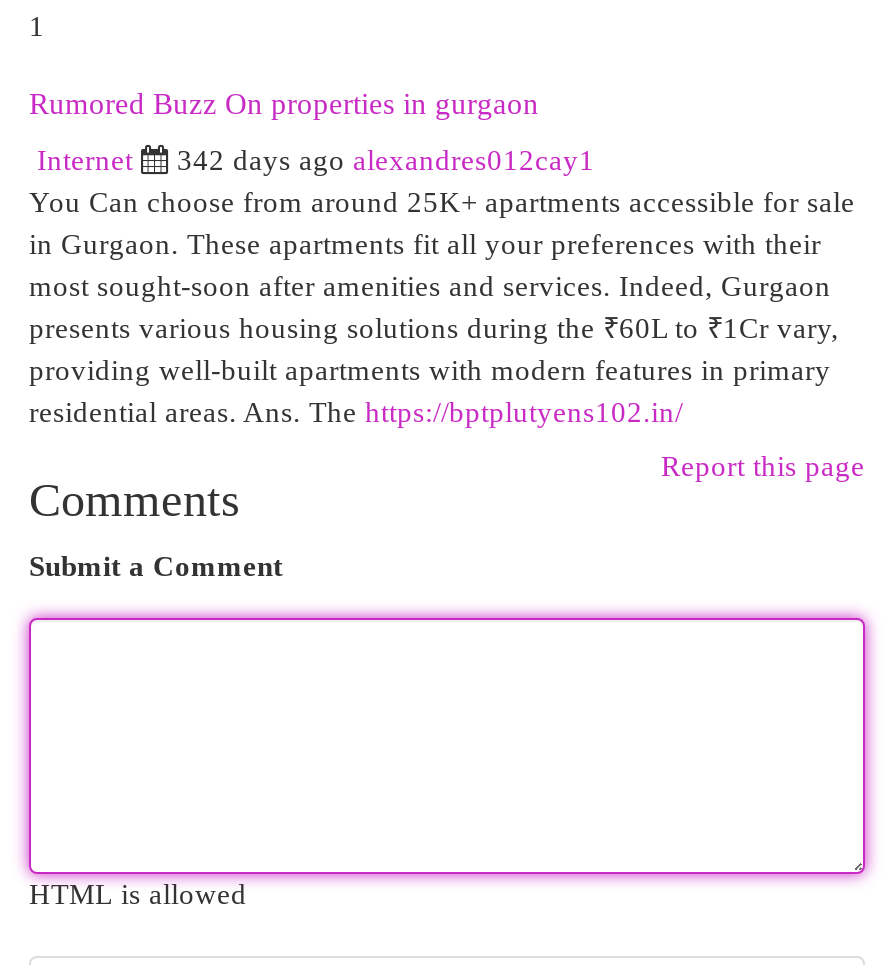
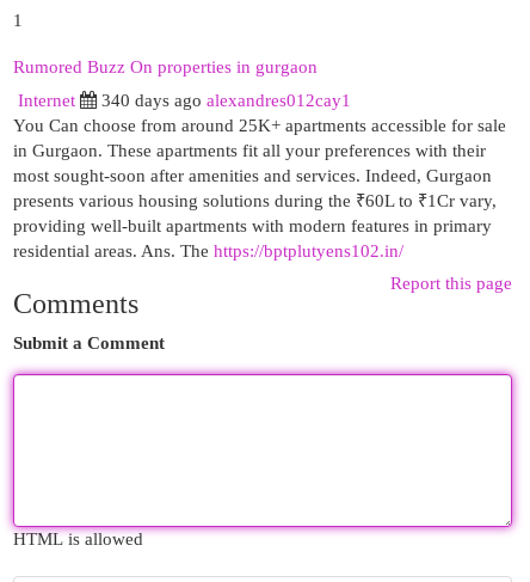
- 342 days ago alexandres012cay1
+ 340 days ago alexandres012cay1
